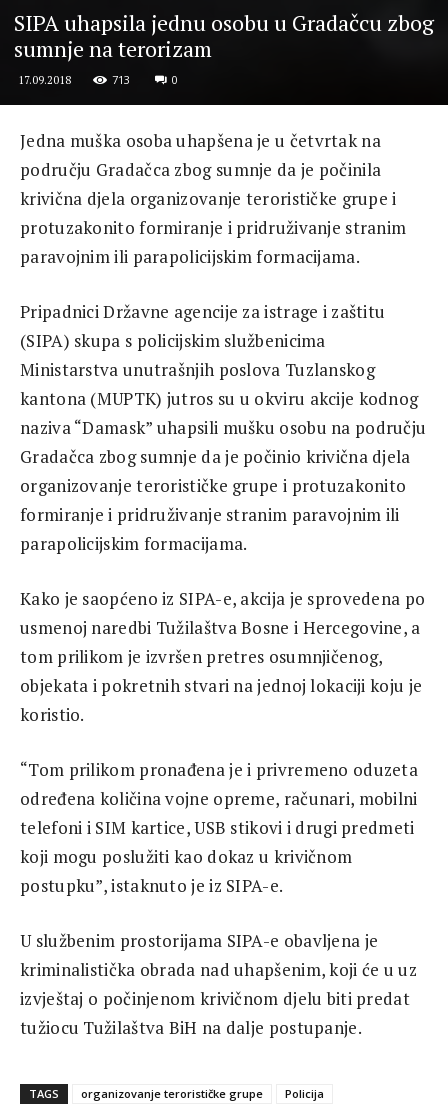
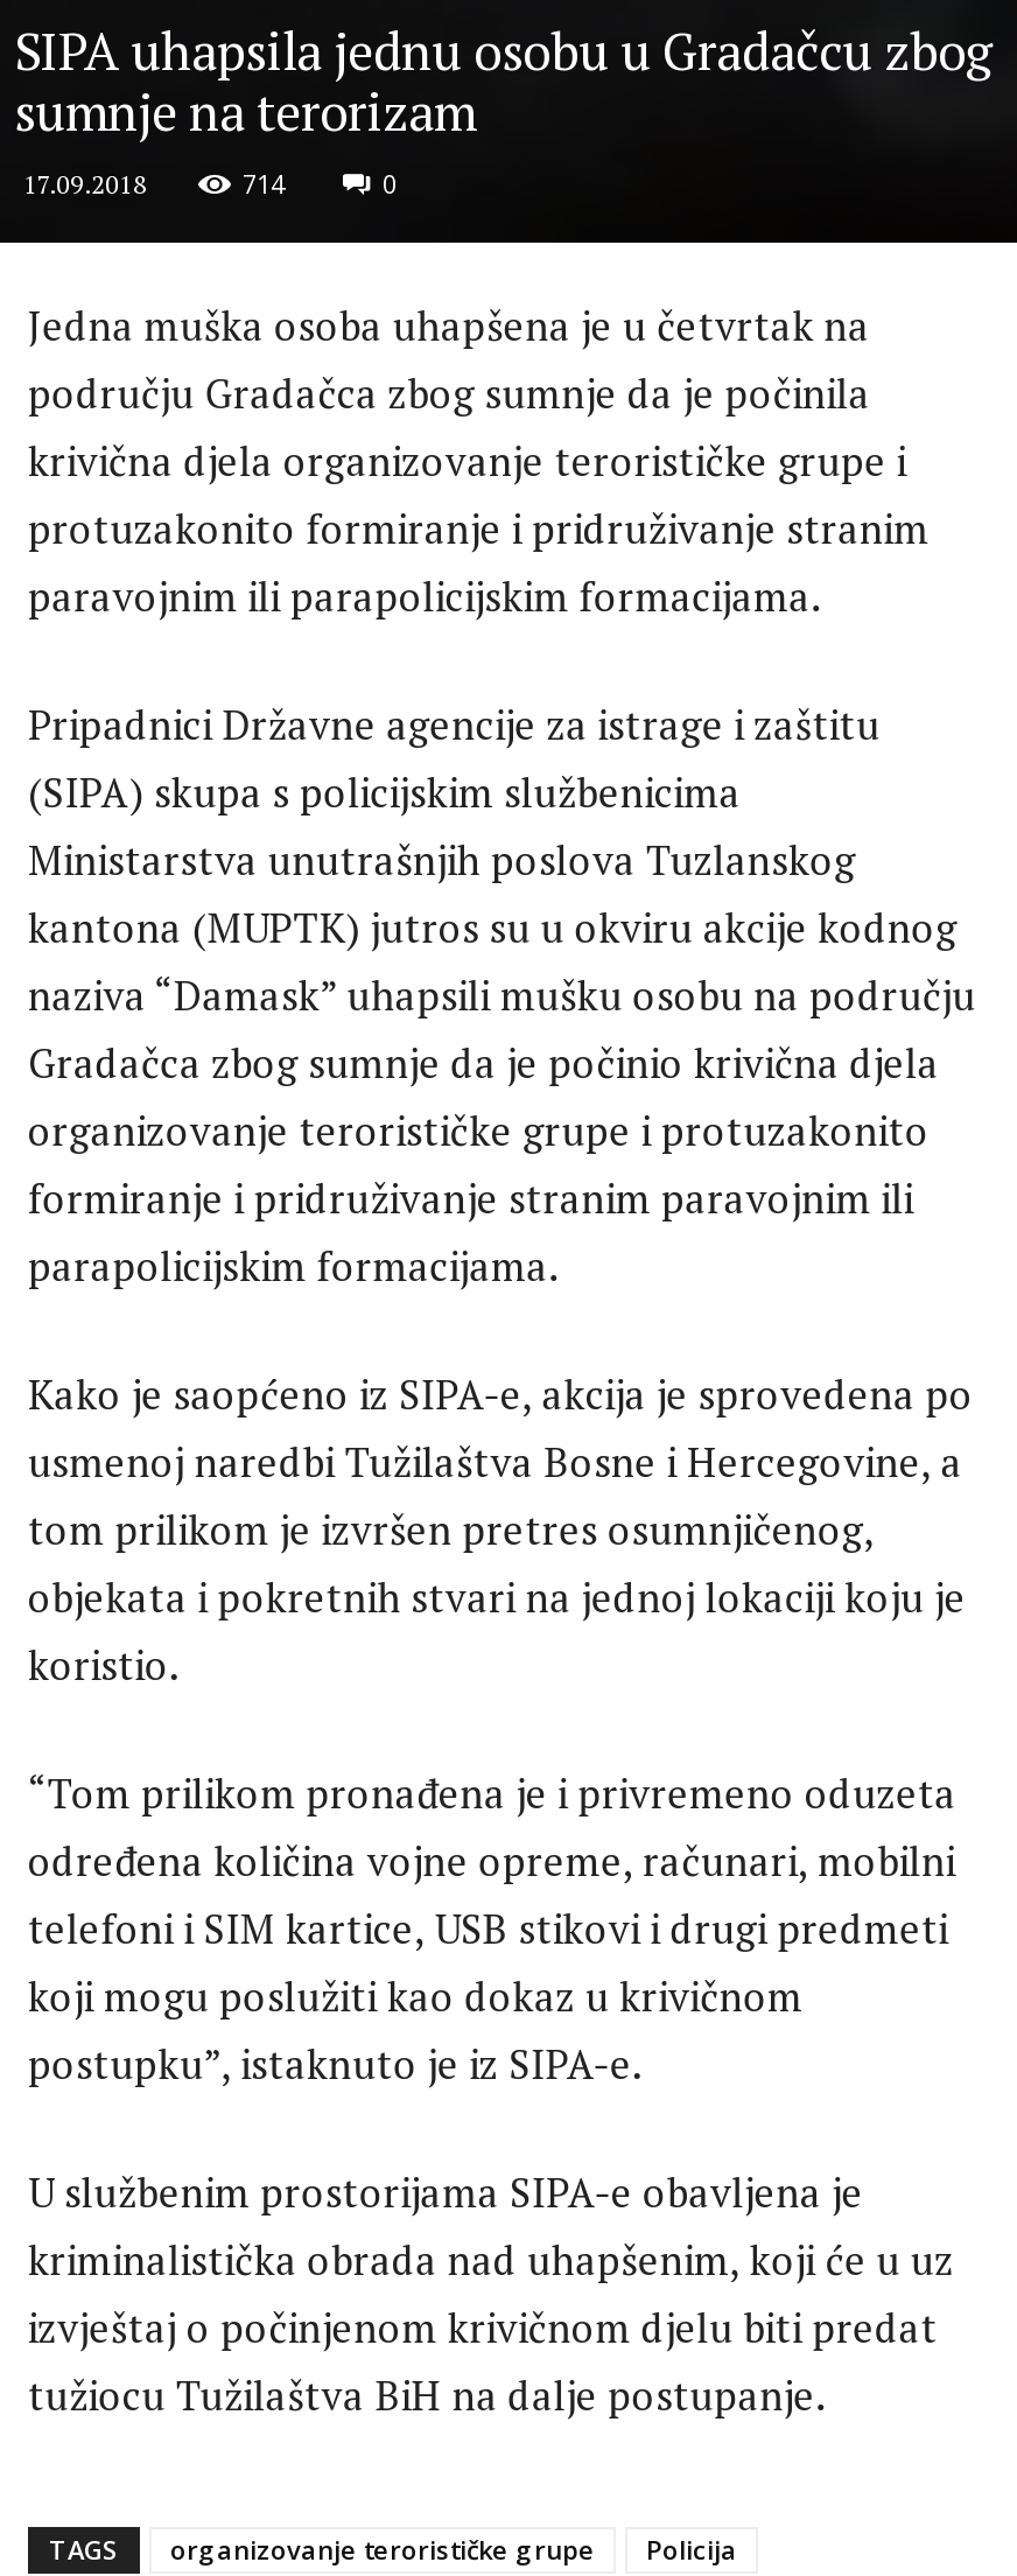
- 713
+ 714
